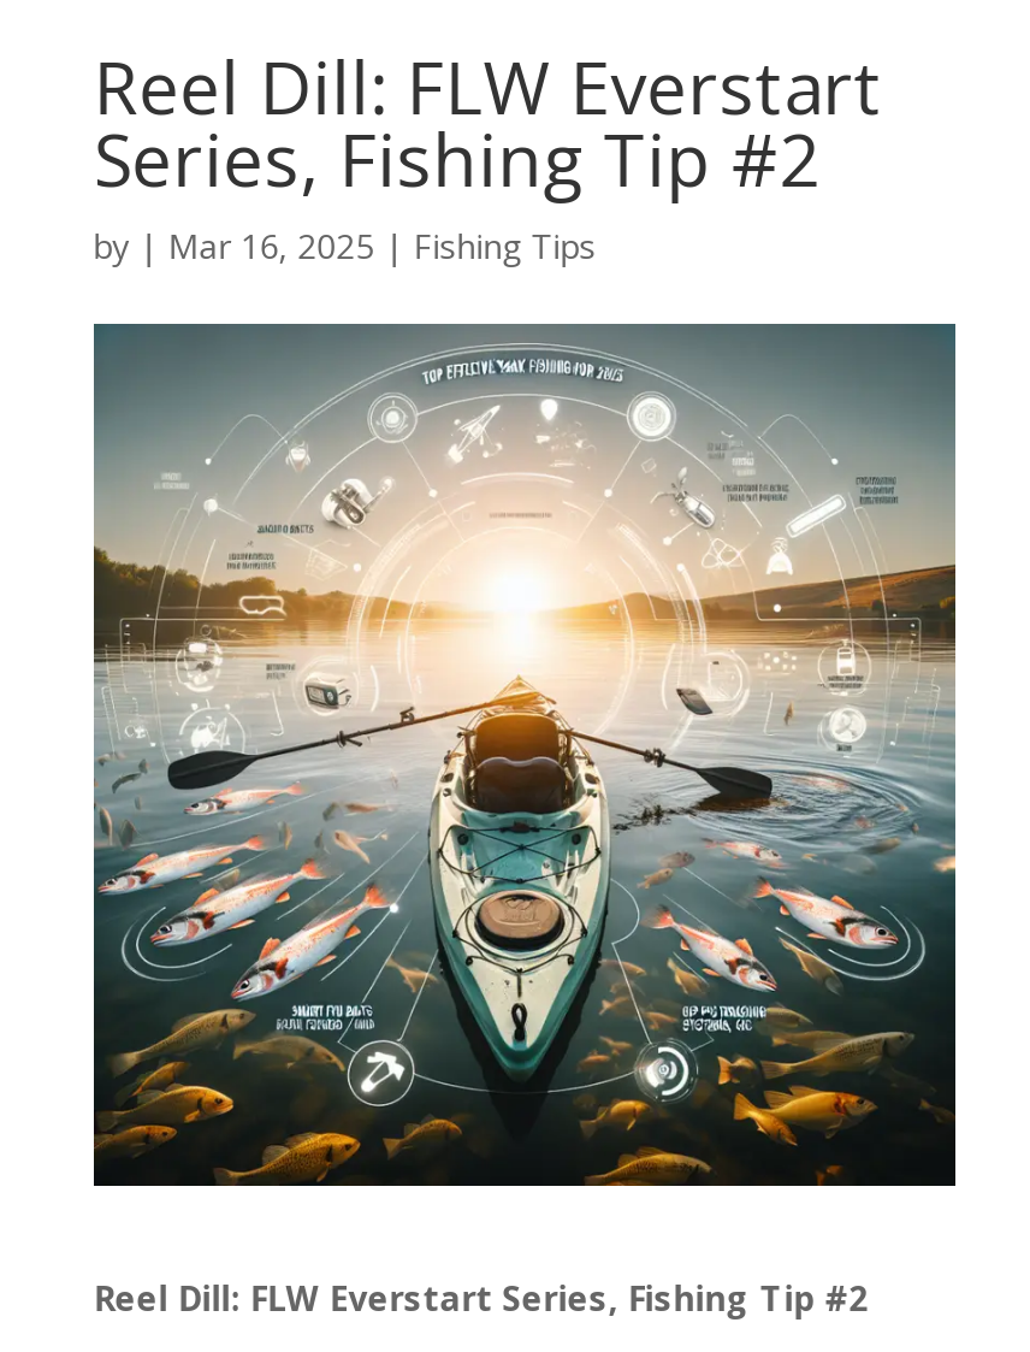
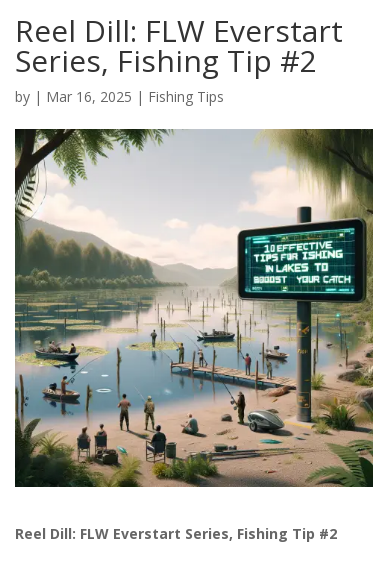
- [image]
+ [image]
